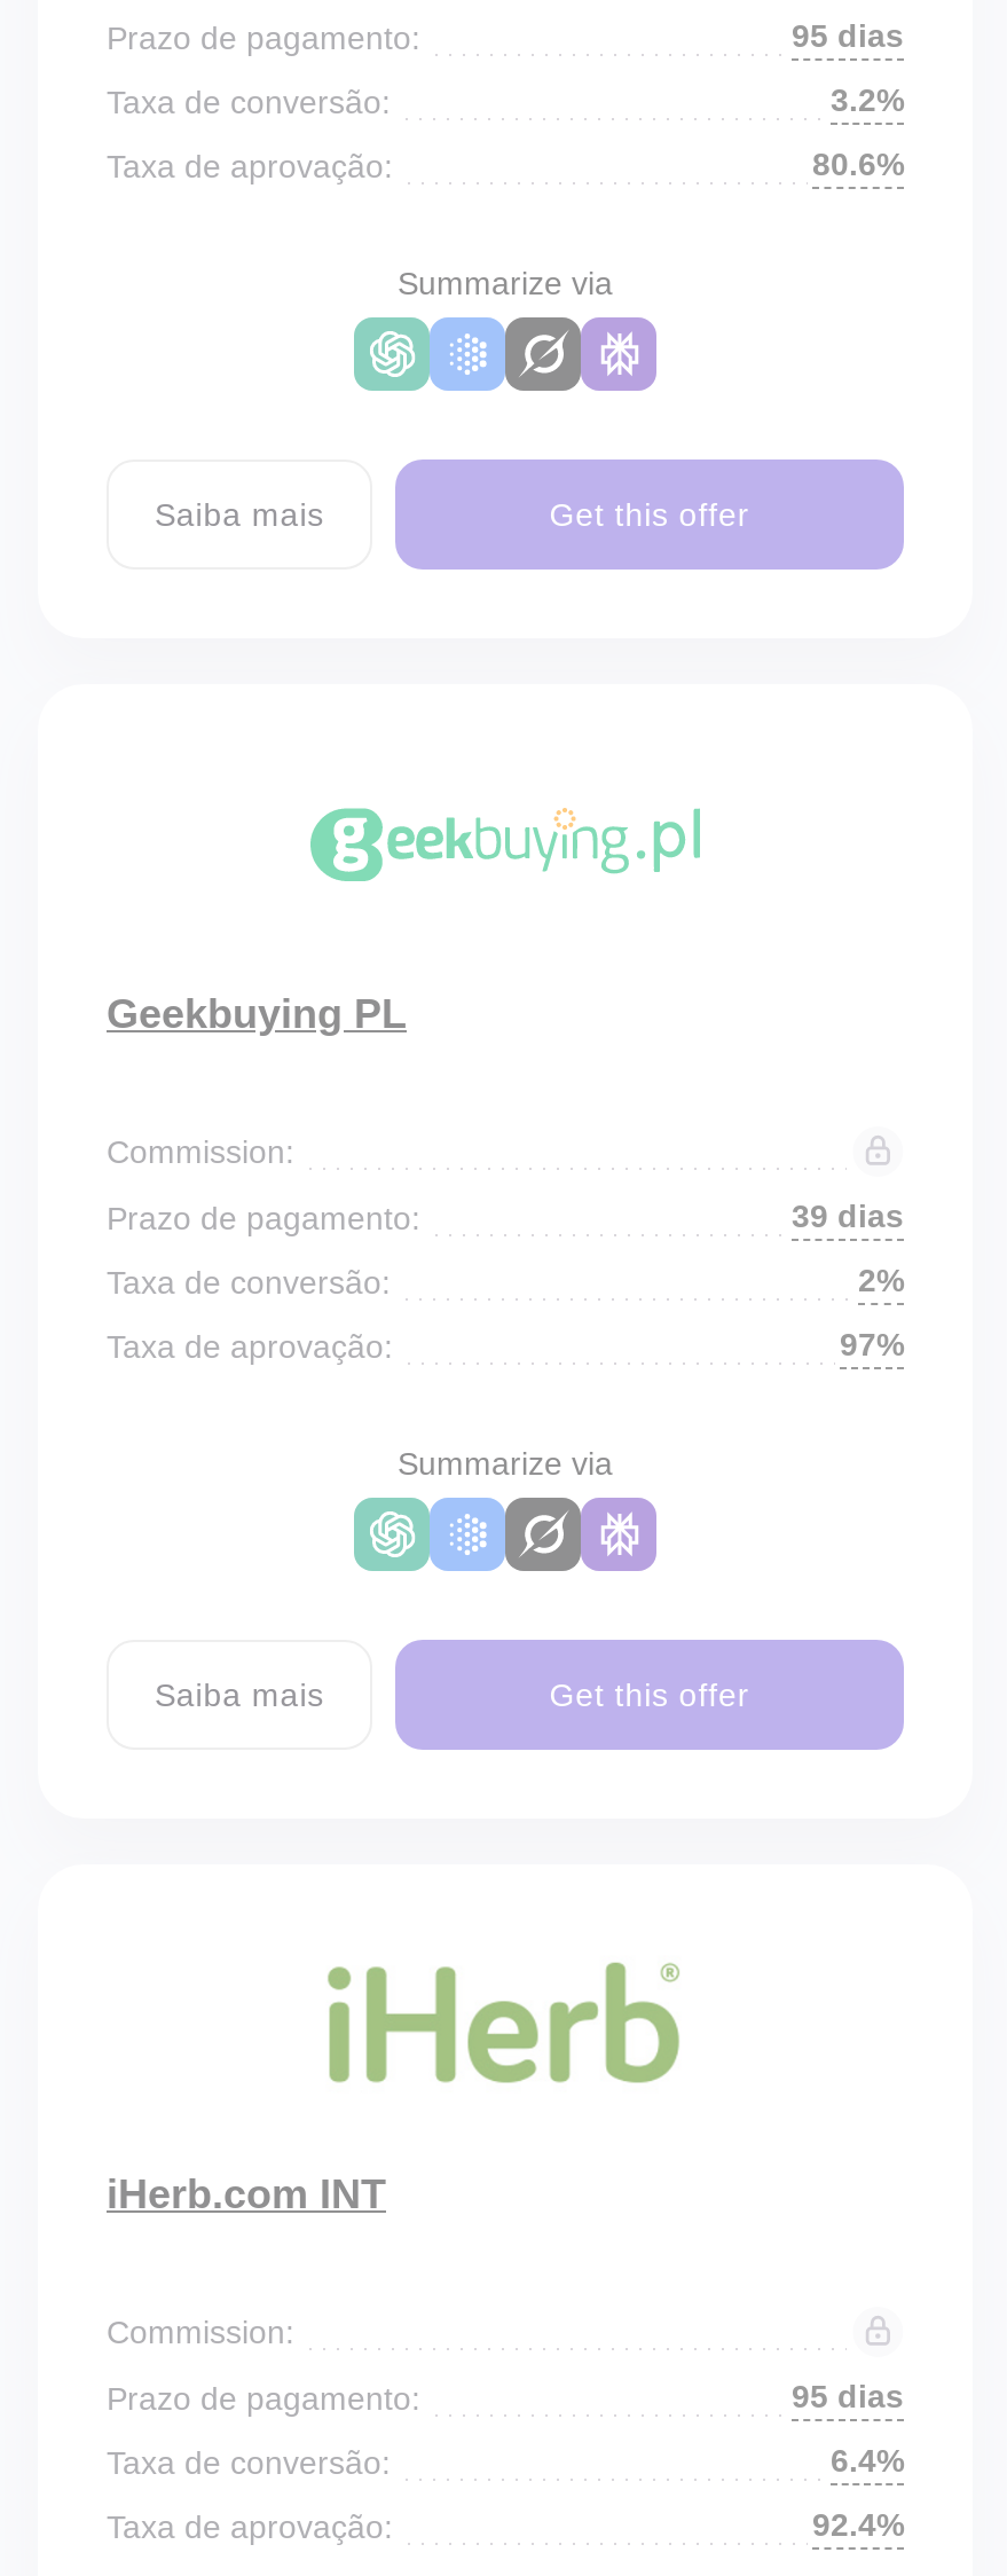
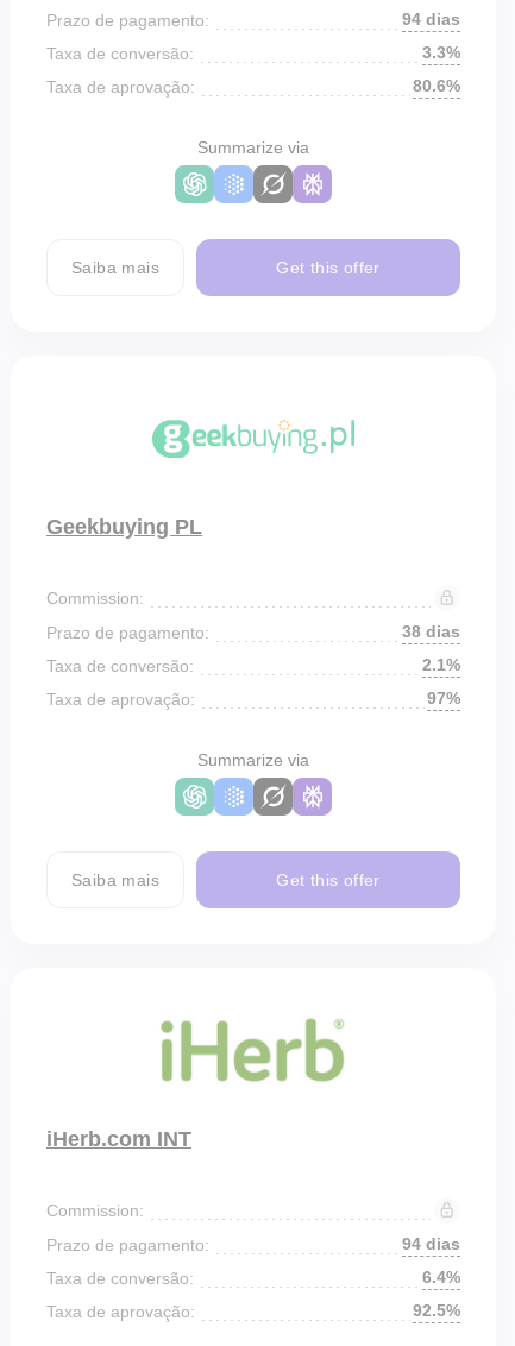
- 95 dias
+ 94 dias

- 3.2%
+ 3.3%

- 39 dias
+ 38 dias

- 2%
+ 2.1%

- 95 dias
+ 94 dias

- 92.4%
+ 92.5%
